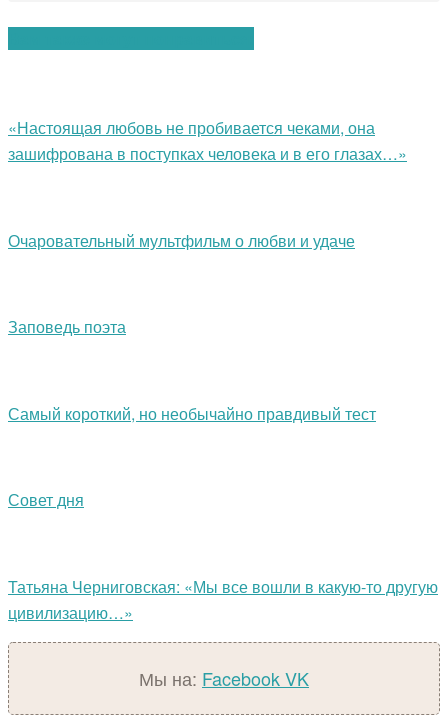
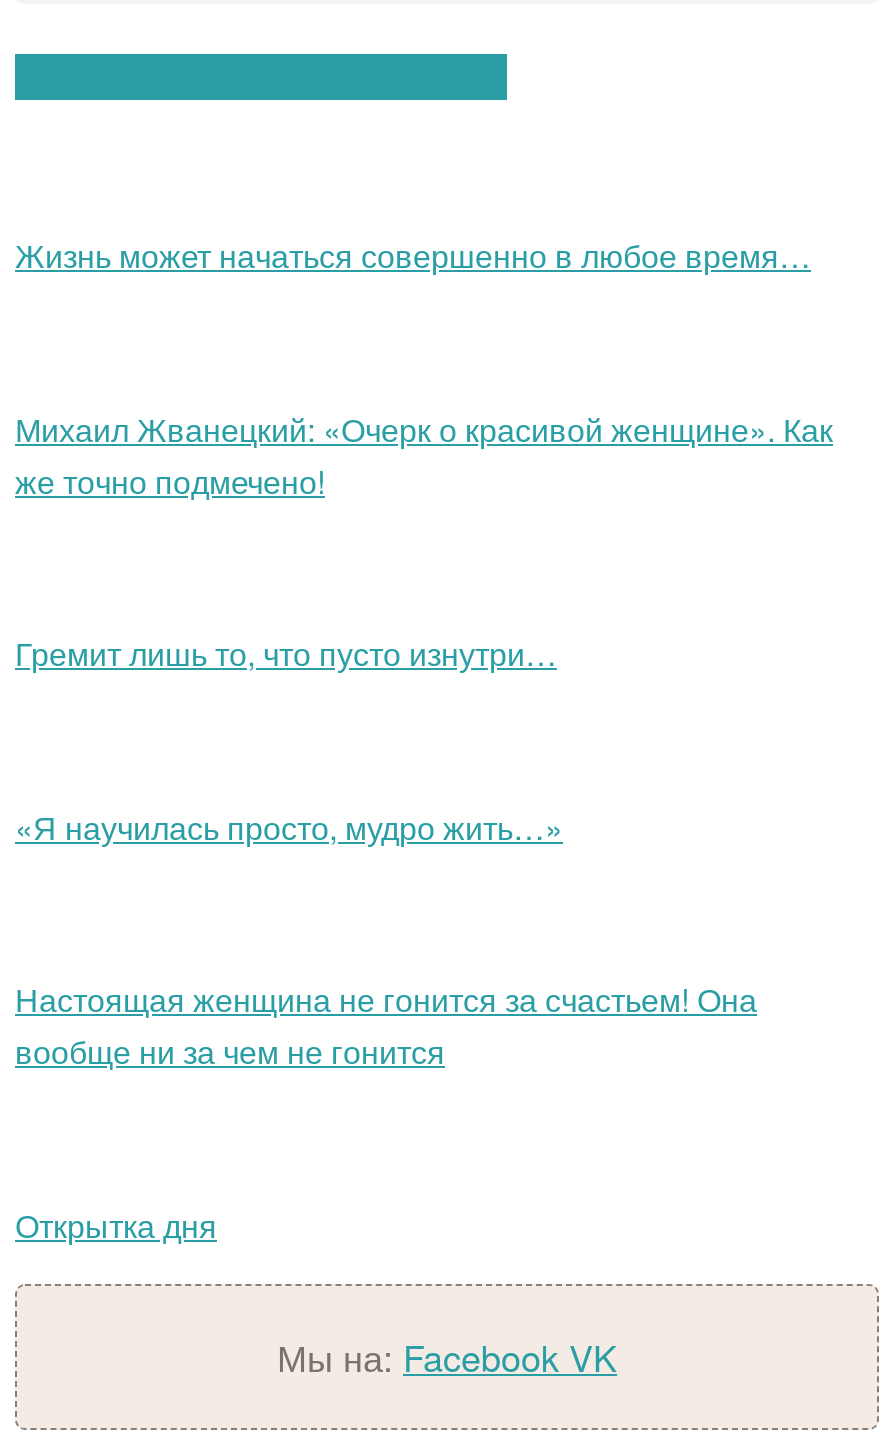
- «Настоящая любовь не пробивается чеками, она
- зашифрована в поступках человека и в его глазах…»
+ Жизнь может начаться совершенно в любое время…

- Очаровательный мультфильм о любви и удаче
+ Михаил Жванецкий: «Очерк о красивой женщине». Как
+ же точно подмечено!

- Заповедь поэта
+ Гремит лишь то, что пусто изнутри…

- Самый короткий, но необычайно правдивый тест
+ «Я научилась просто, мудро жить…»

- Совет дня
+ Настоящая женщина не гонится за счастьем! Она
+ вообще ни за чем не гонится

- Татьяна Черниговская: «Мы все вошли в какую-то другую
- цивилизацию…»
+ Открытка дня
